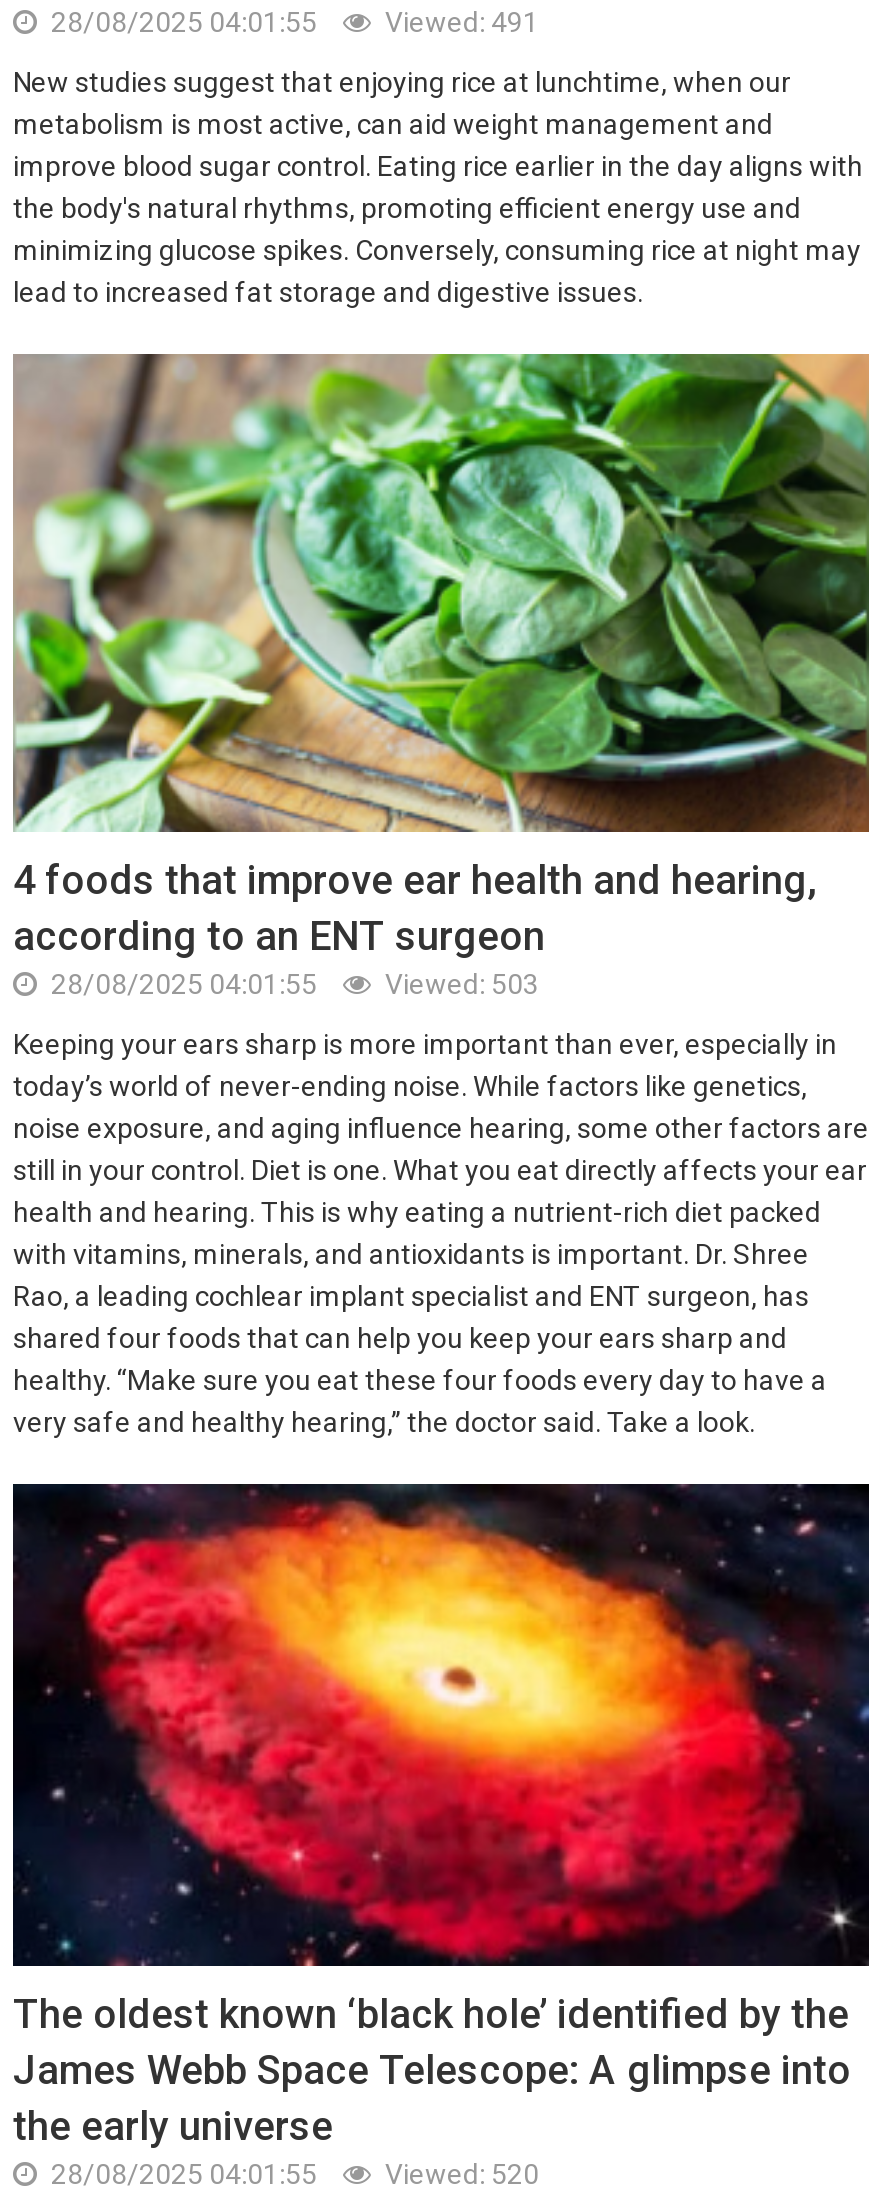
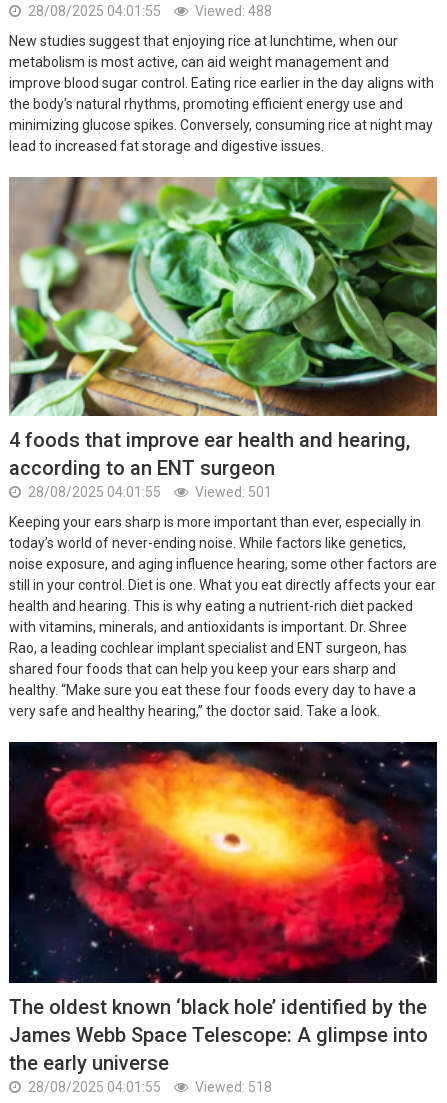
- 28/08/2025 04:01:55 Viewed: 491
+ 28/08/2025 04:01:55 Viewed: 488

- 28/08/2025 04:01:55 Viewed: 503
+ 28/08/2025 04:01:55 Viewed: 501

- 28/08/2025 04:01:55 Viewed: 520
+ 28/08/2025 04:01:55 Viewed: 518
